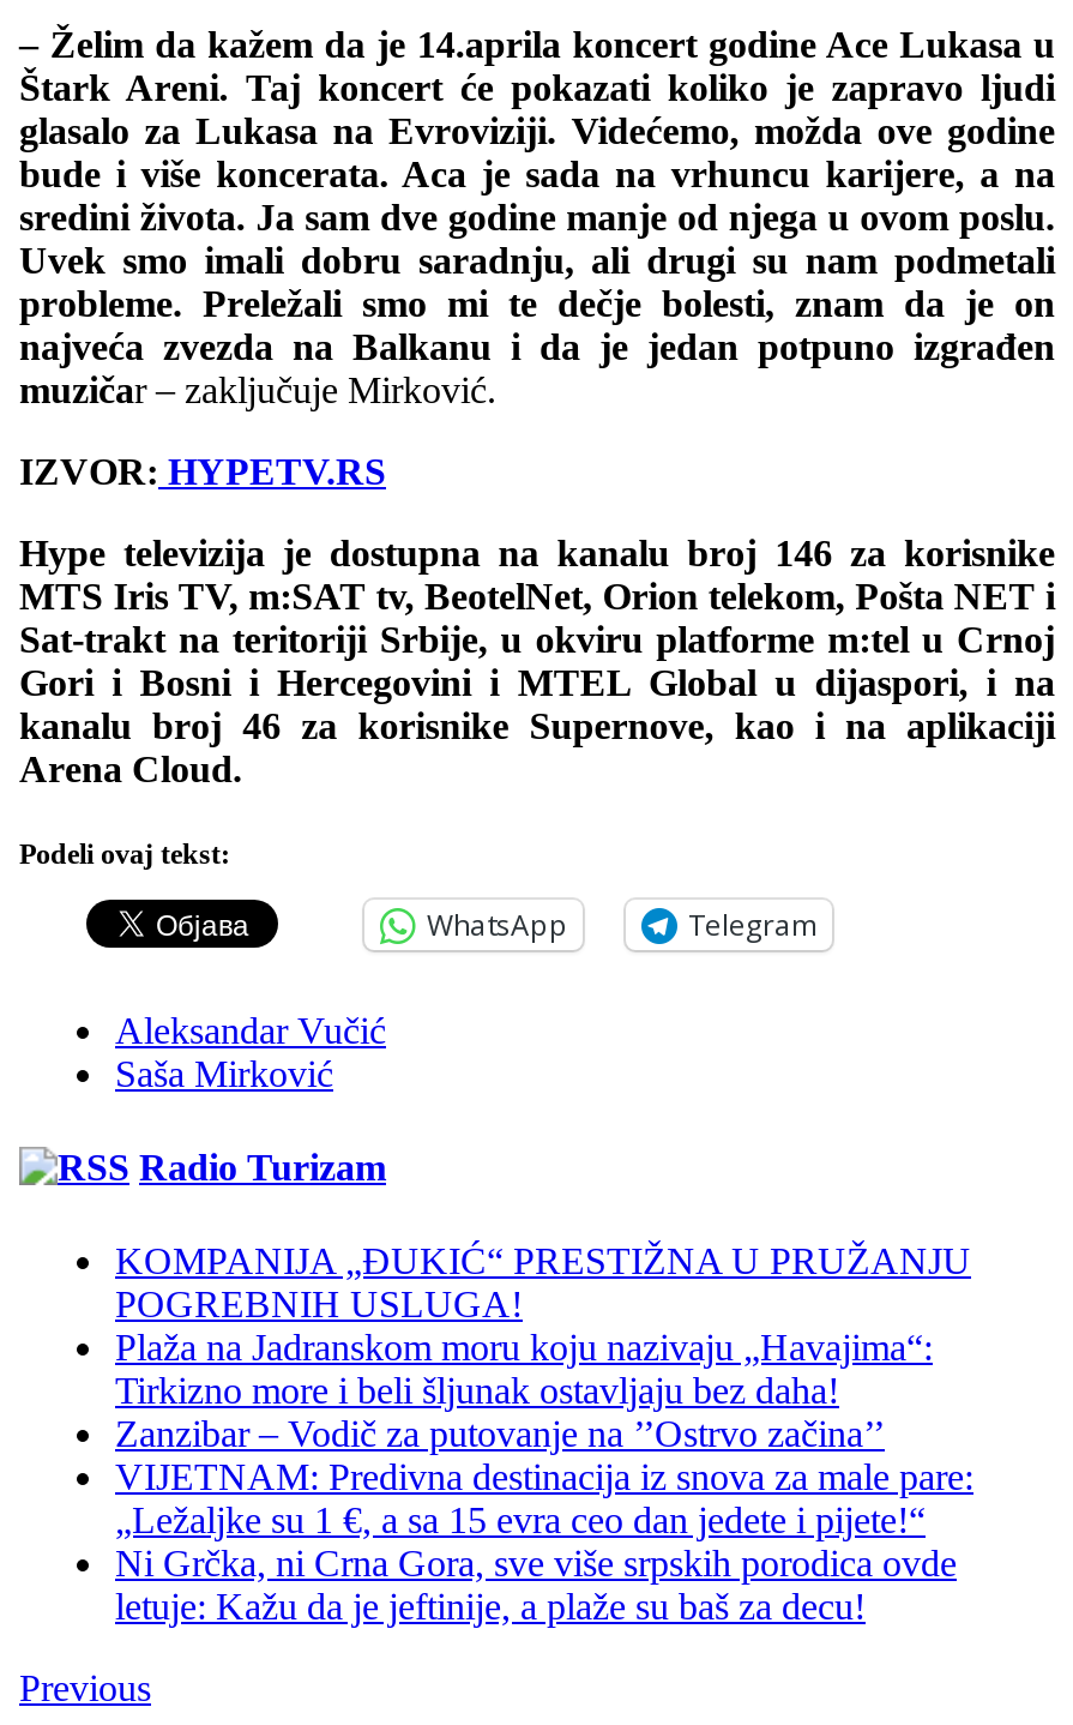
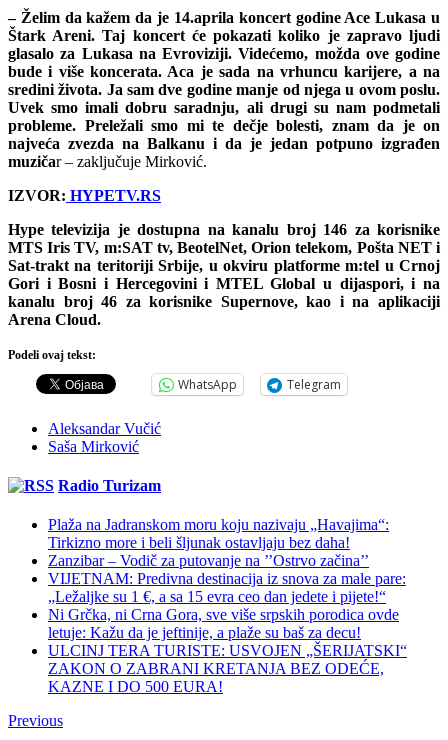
- KOMPANIJA „ĐUKIĆ“ PRESTIŽNA U PRUŽANJU
- POGREBNIH USLUGA!

moved up: Plaža na Jadranskom moru koju nazivaju „Havajima“: | Tirkizno more i beli šljunak ostavljaju bez daha! | Zanzibar – Vodič za putovanje na ’’Ostrvo začina’’ | VIJETNAM: Predivna destinacija iz snova za male pare: | „Ležaljke su 1 €, a sa 15 evra ceo dan jedete i pijete!“ | Ni Grčka, ni Crna Gora, sve više srpskih porodica ovde | letuje: Kažu da je jeftinije, a plaže su baš za decu!

+ ULCINJ TERA TURISTE: USVOJEN „ŠERIJATSKI“
+ ZAKON O ZABRANI KRETANJA BEZ ODEĆE,
+ KAZNE I DO 500 EURA!
